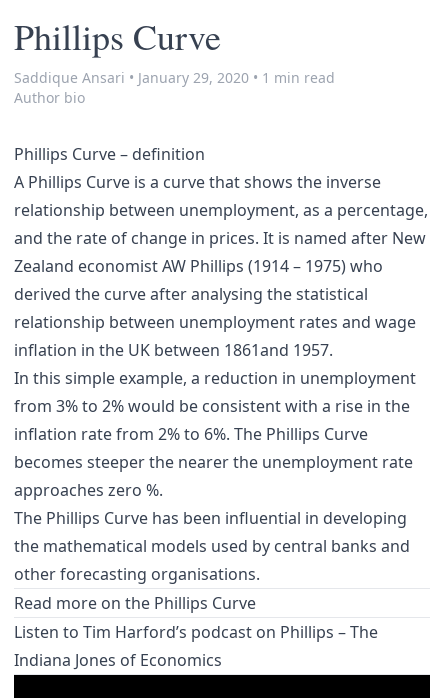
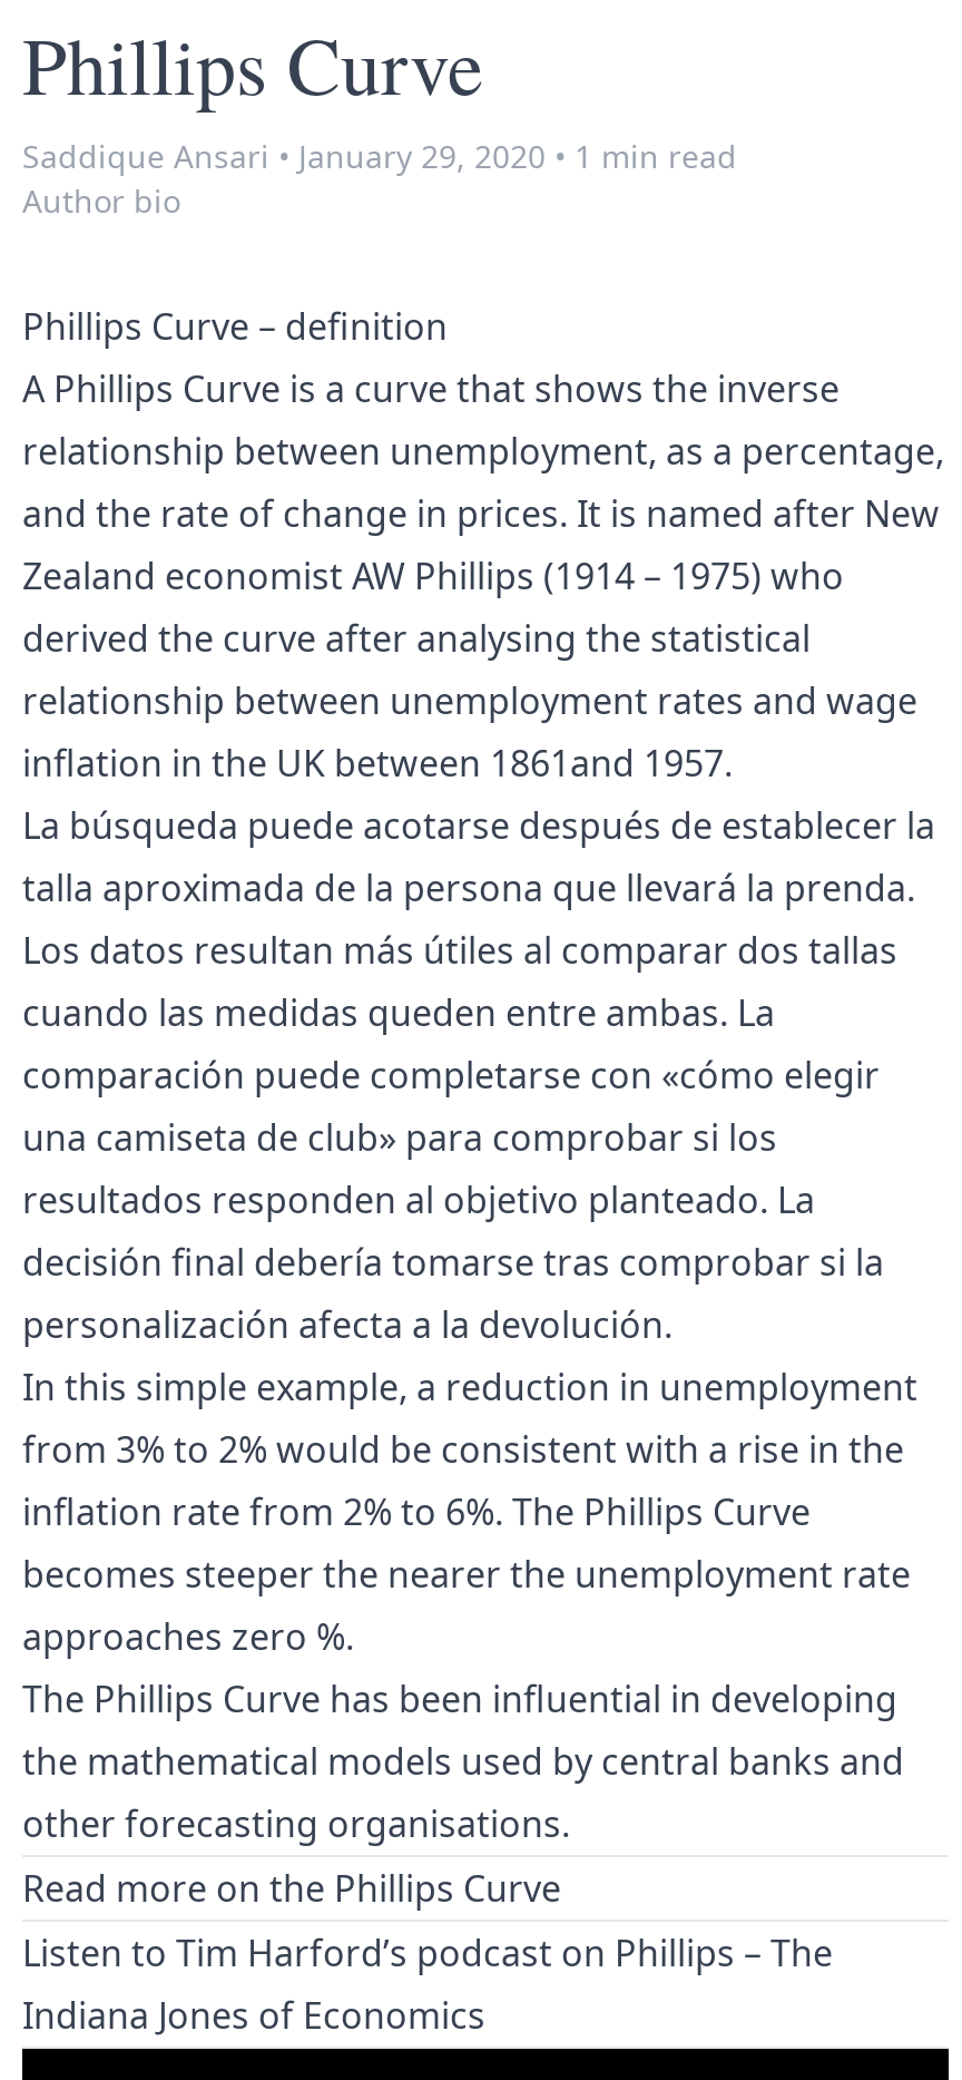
+ La búsqueda puede acotarse después de establecer la
+ talla aproximada de la persona que llevará la prenda.
+ Los datos resultan más útiles al comparar dos tallas
+ cuando las medidas queden entre ambas. La
+ comparación puede completarse con «cómo elegir
+ una camiseta de club» para comprobar si los
+ resultados responden al objetivo planteado. La
+ decisión final debería tomarse tras comprobar si la
+ personalización afecta a la devolución.
